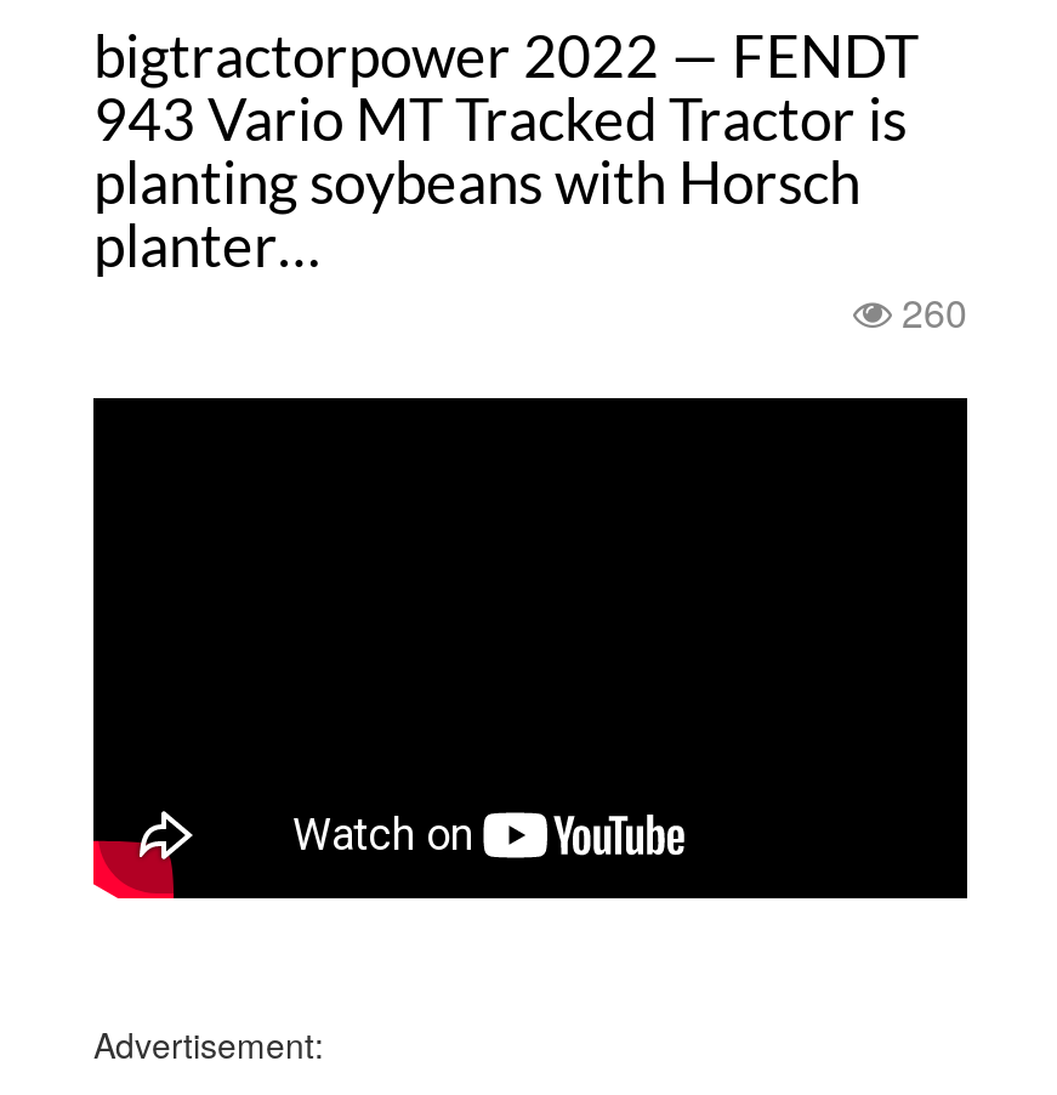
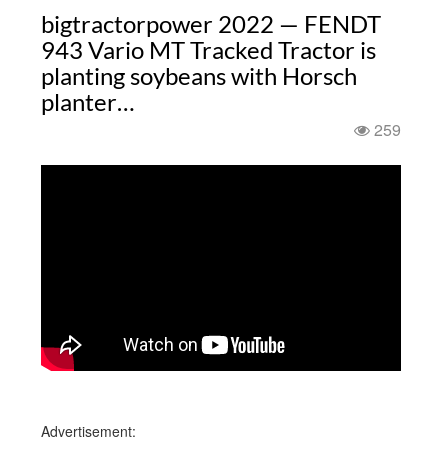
- 260
+ 259
